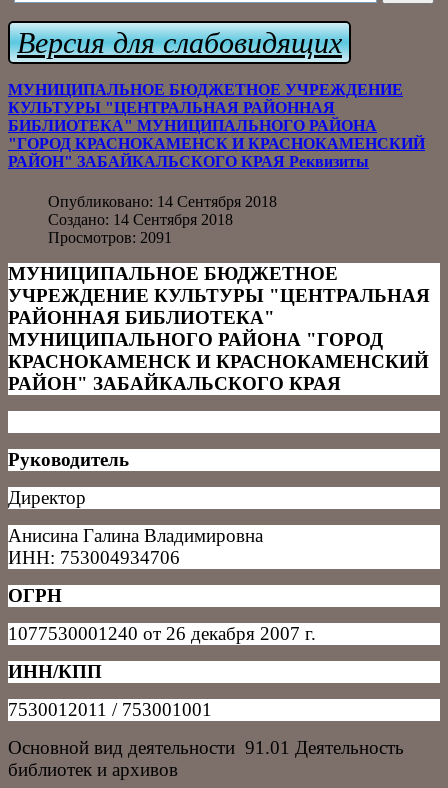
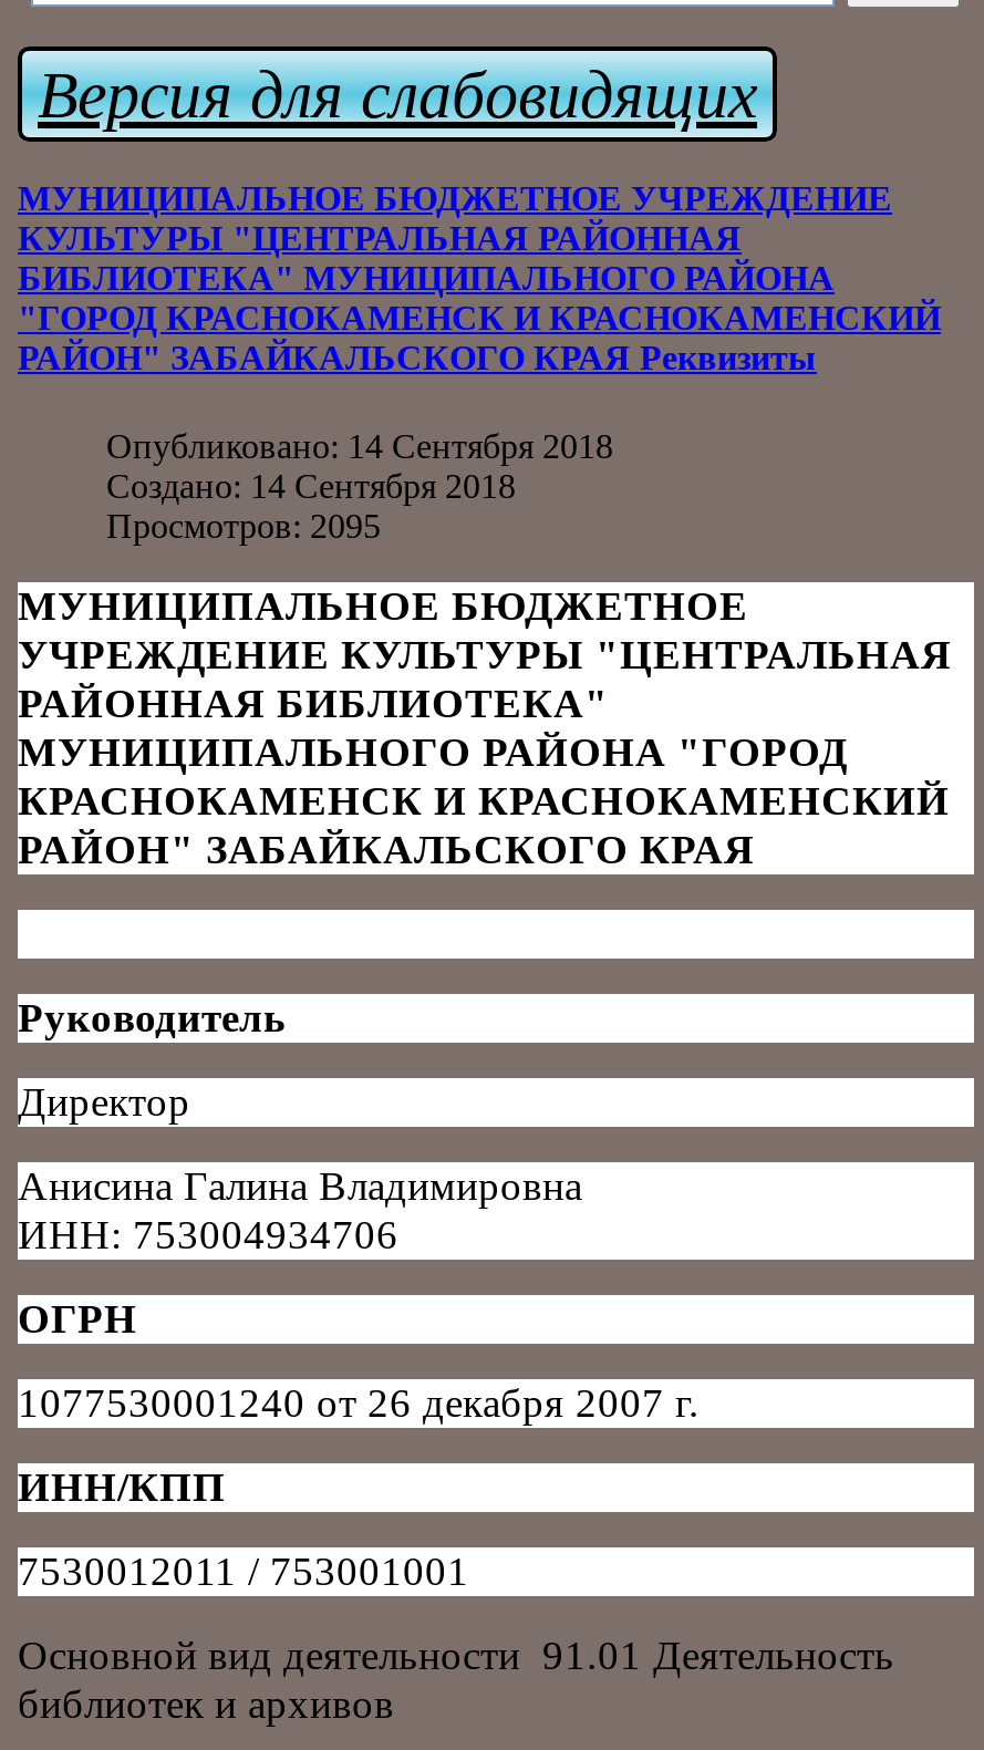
- Просмотров: 2091
+ Просмотров: 2095
